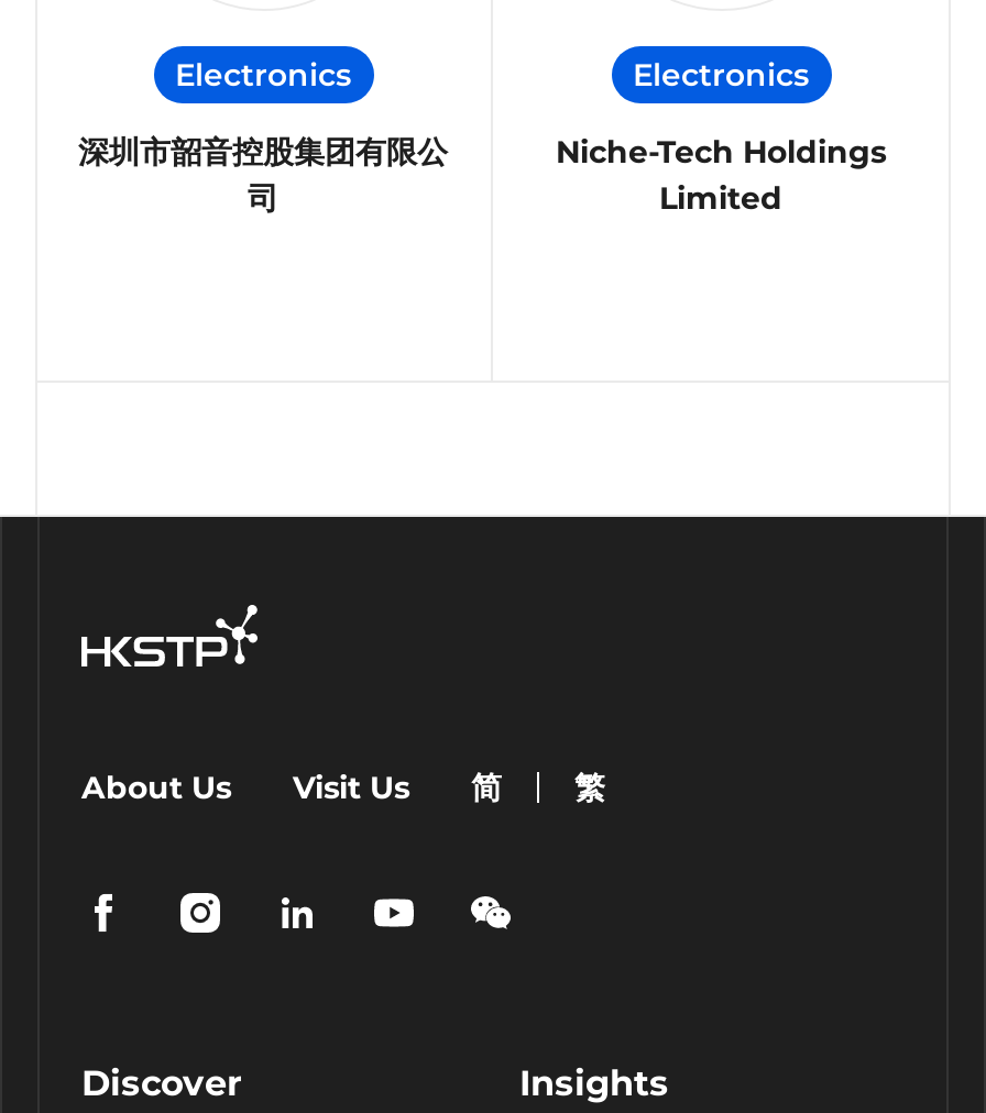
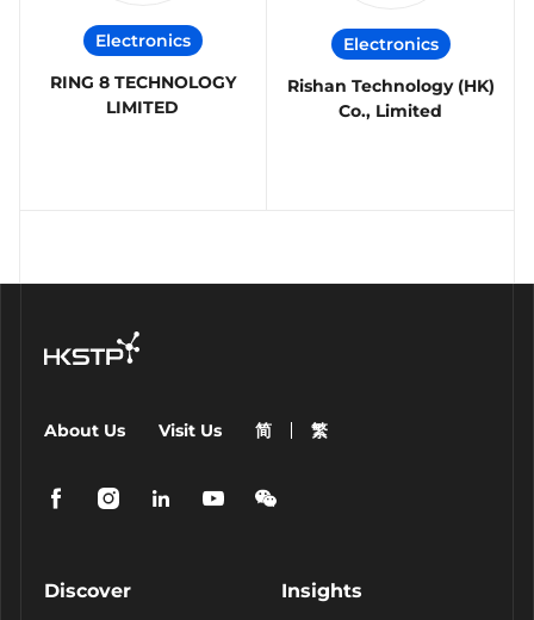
- 深圳市韶音控股集团有限公
- 司
+ RING 8 TECHNOLOGY
+ LIMITED

- Niche-Tech Holdings
- Limited
+ Rishan Technology (HK)
+ Co., Limited
